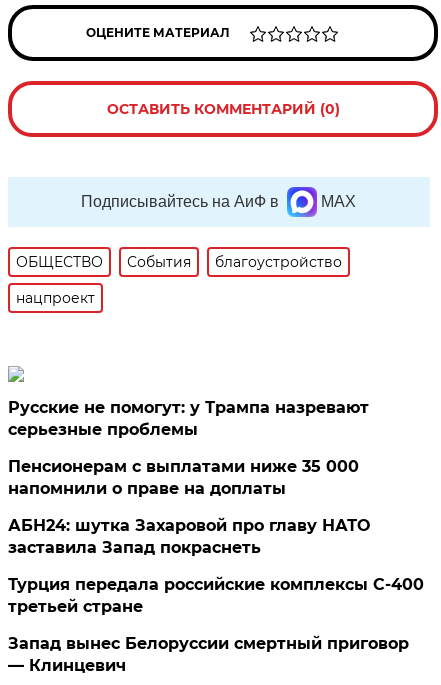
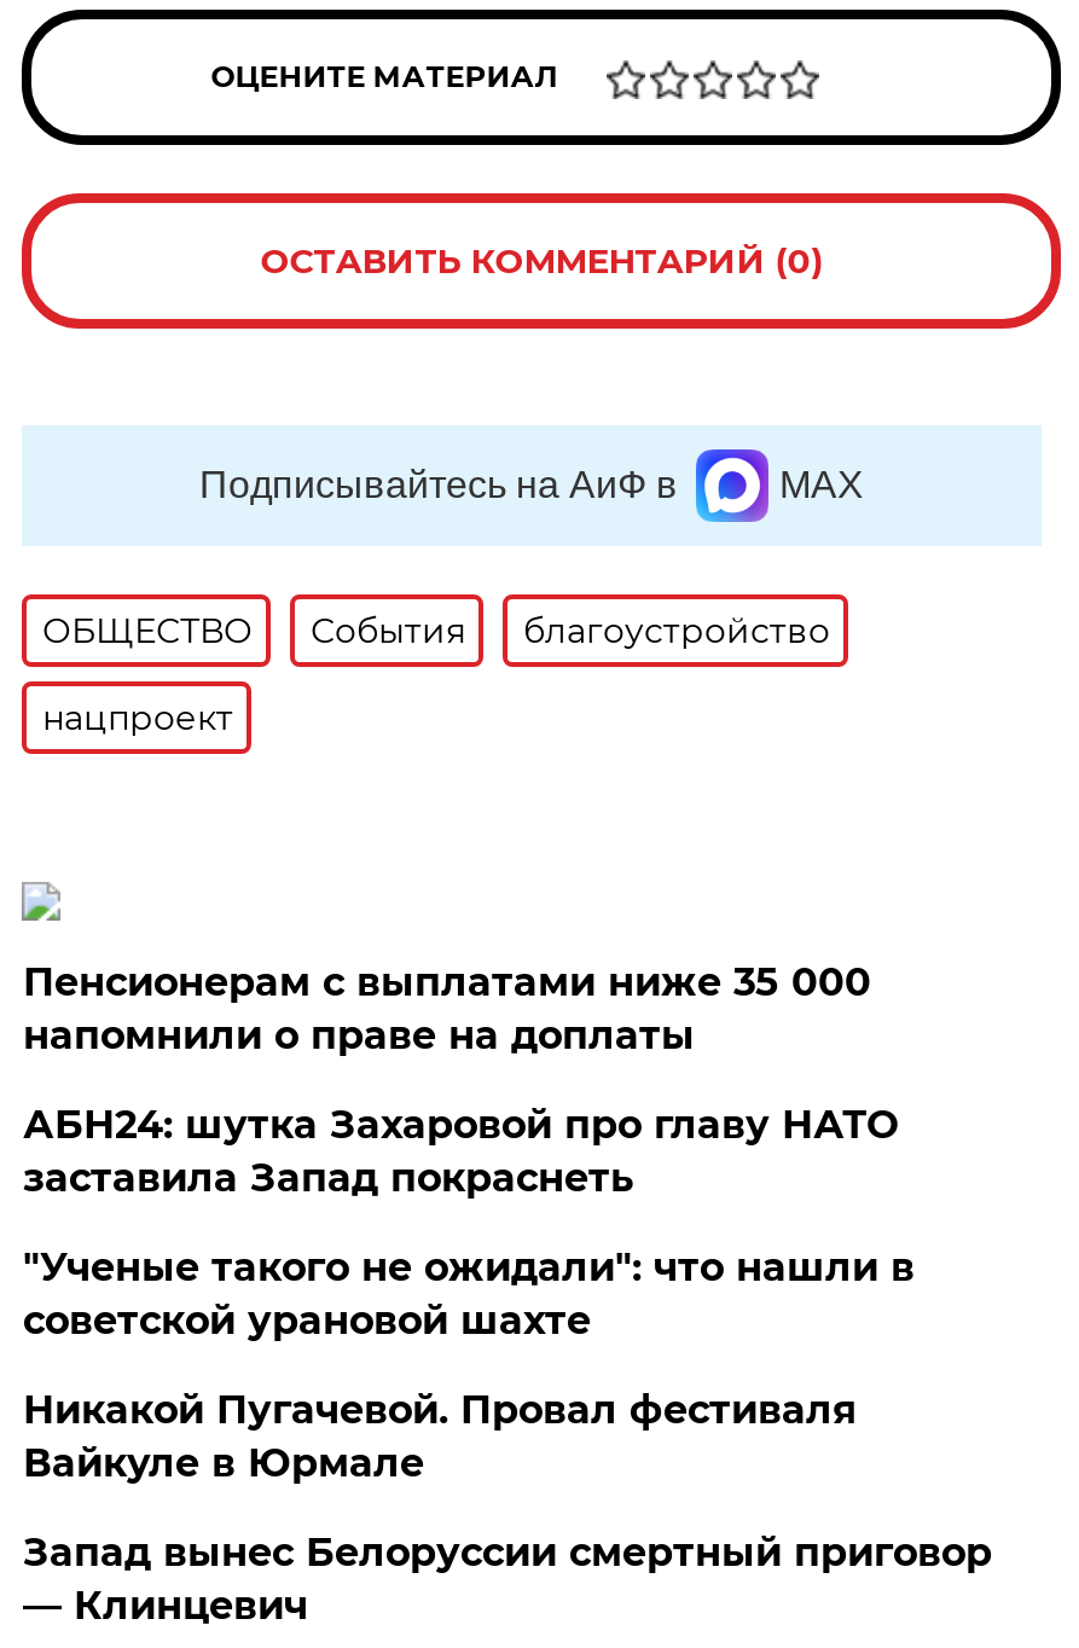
- Русские не помогут: у Трампа назревают
- серьезные проблемы

moved up: Пенсионерам с выплатами ниже 35 000 | напомнили о праве на доплаты | АБН24: шутка Захаровой про главу НАТО | заставила Запад покраснеть

- Турция передала российские комплексы С-400
- третьей стране
+ "Ученые такого не ожидали": что нашли в
+ советской урановой шахте
+ Никакой Пугачевой. Провал фестиваля
+ Вайкуле в Юрмале
